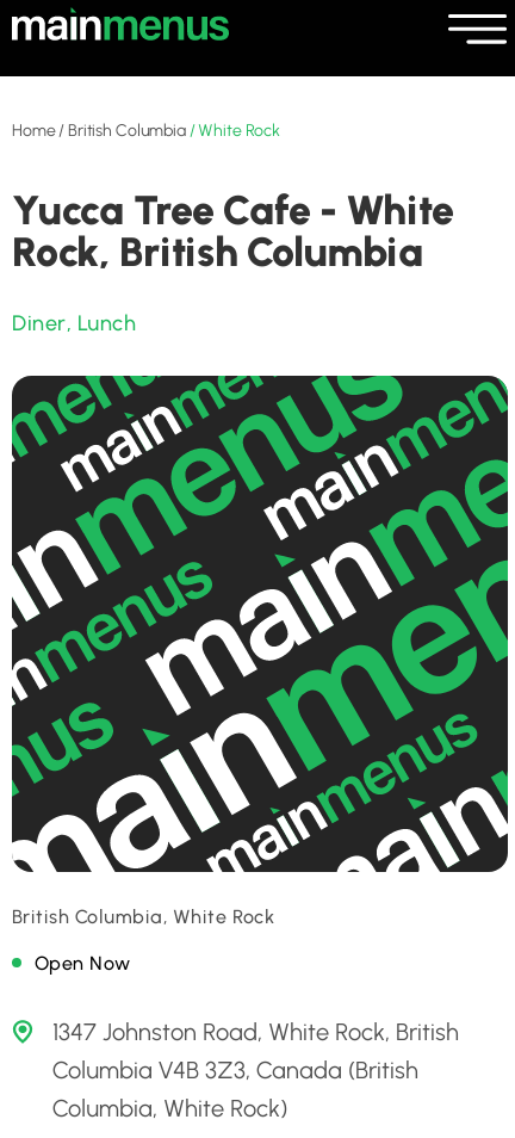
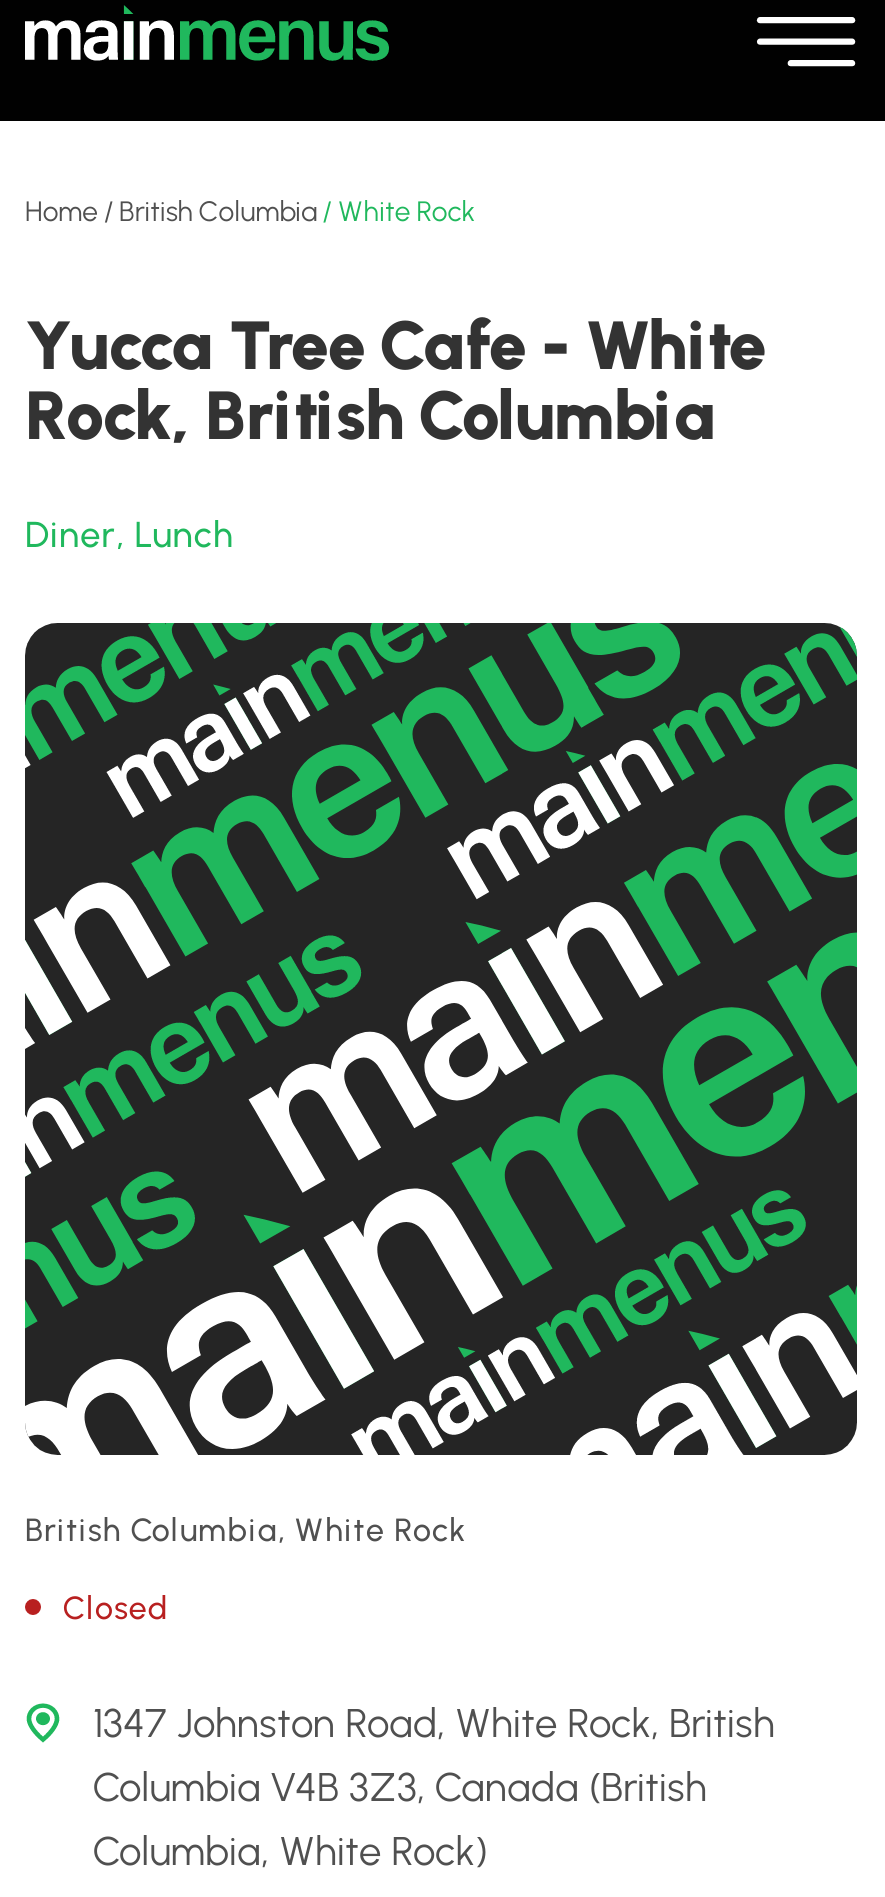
- Open Now
+ Closed
